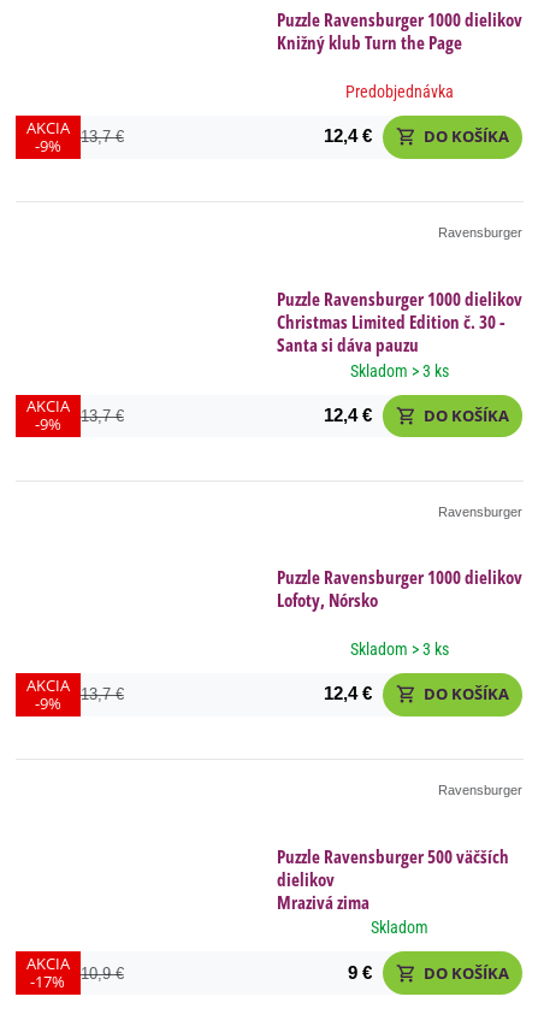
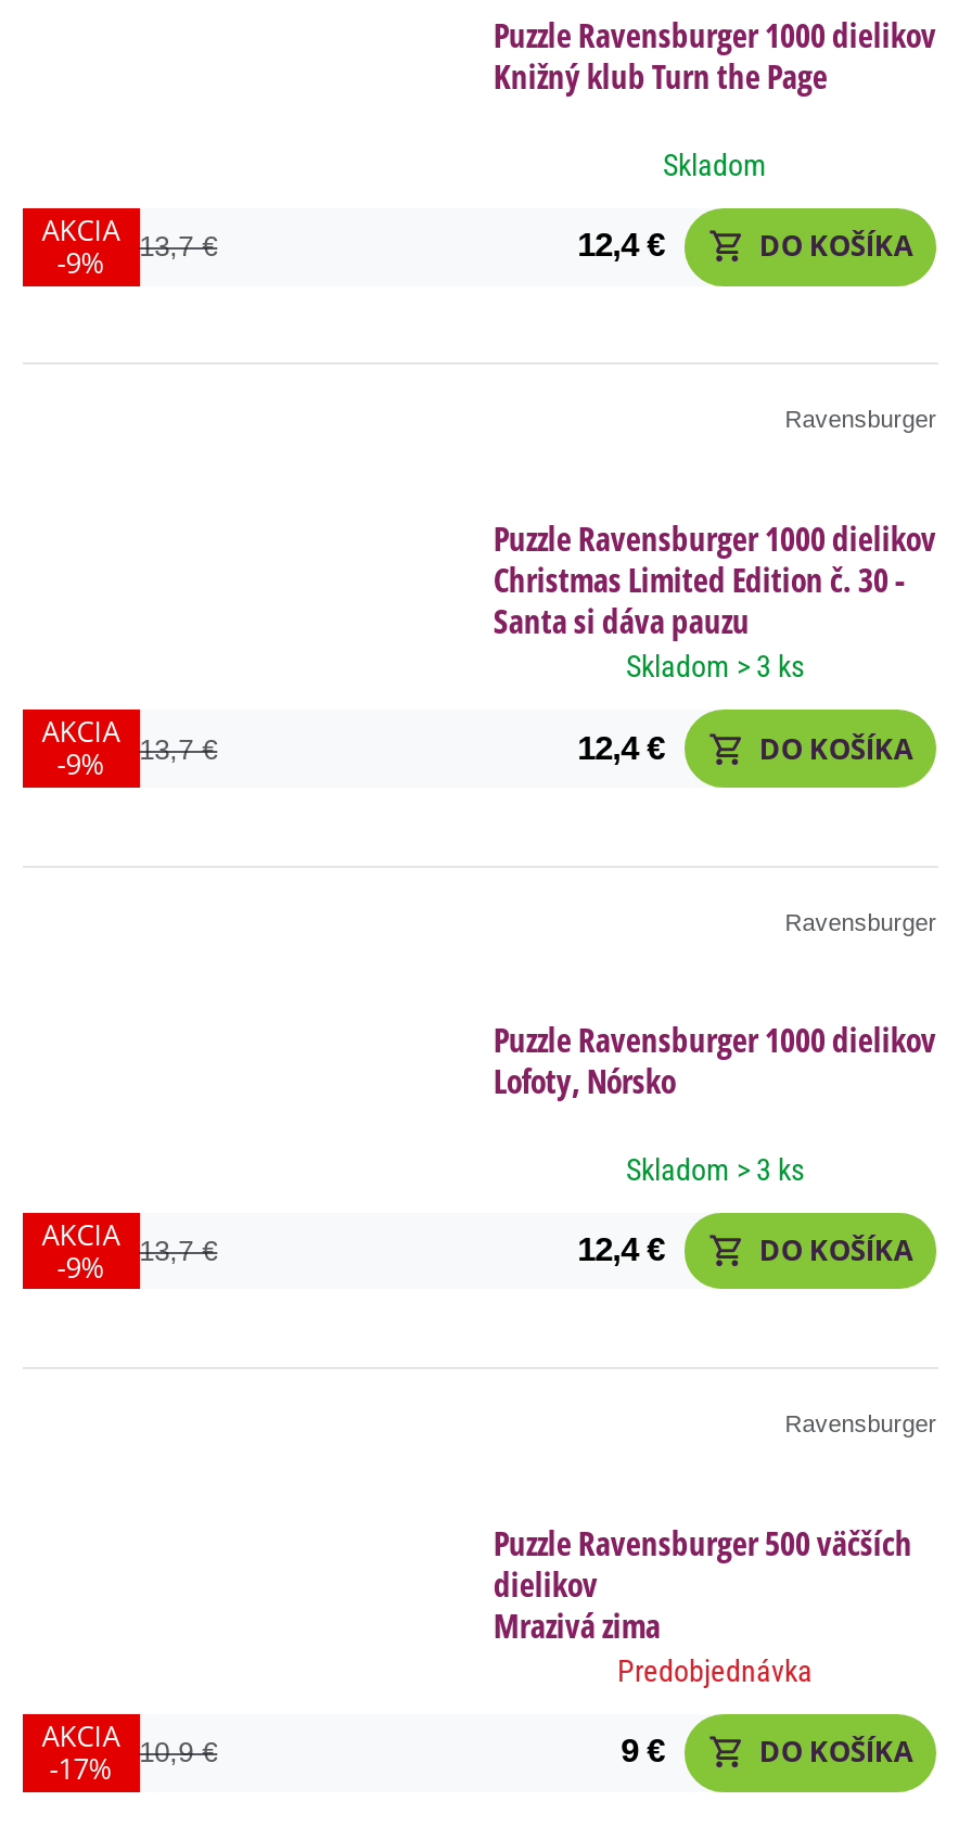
moved down: Predobjednávka

moved up: Skladom
